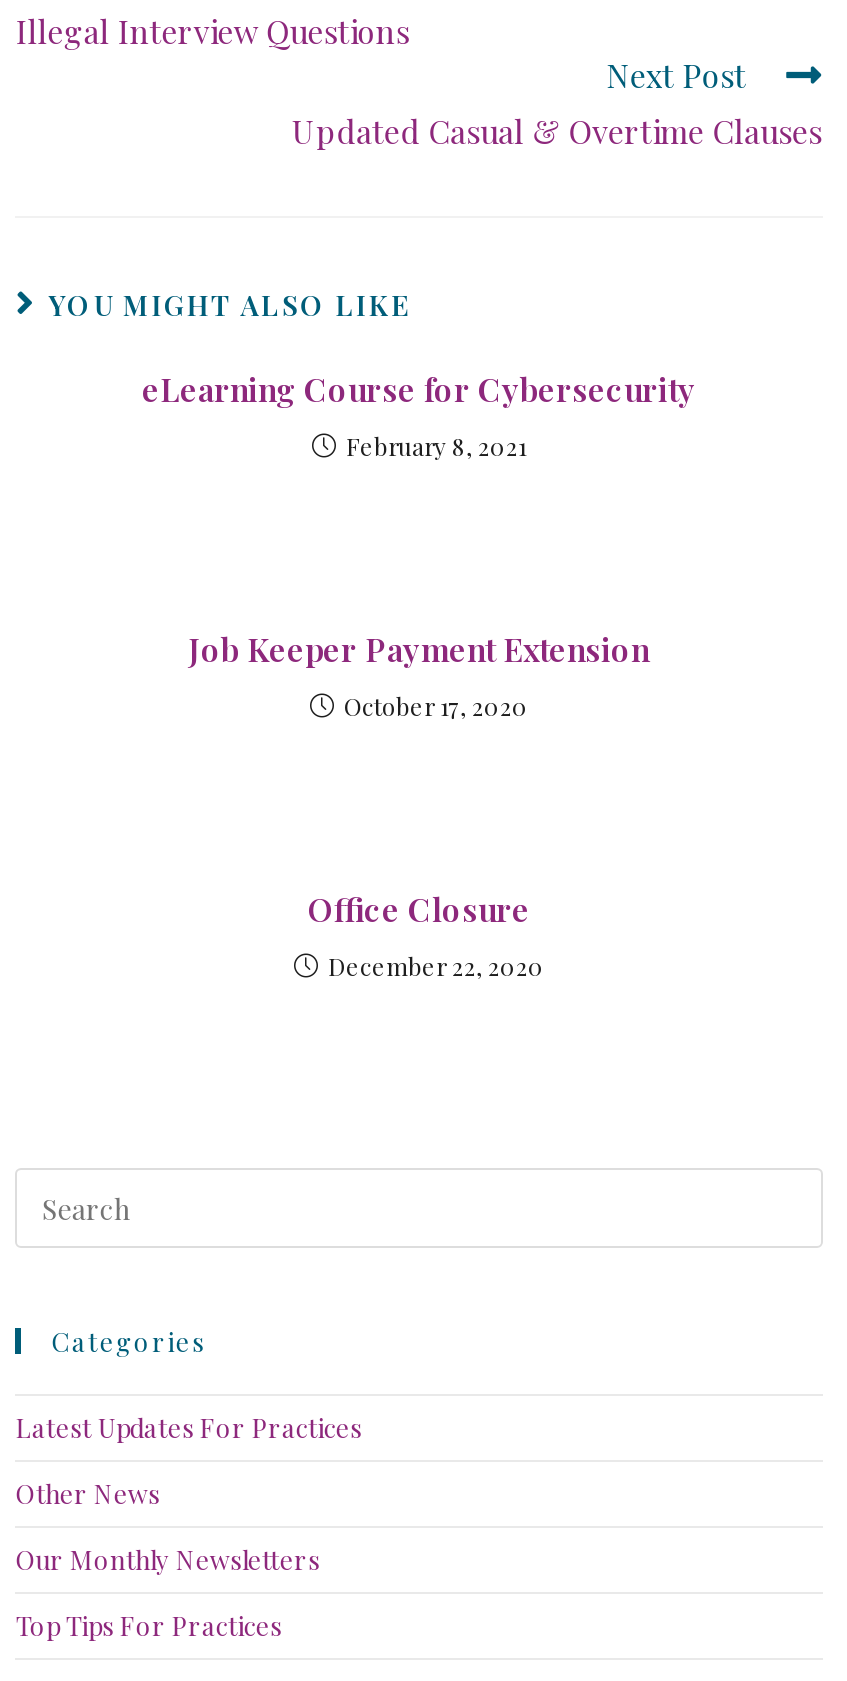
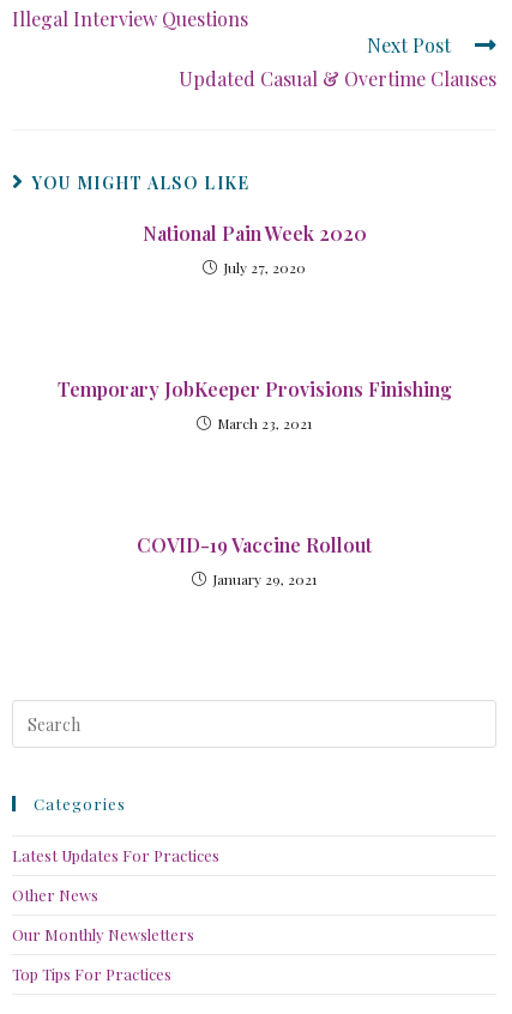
- eLearning Course for Cybersecurity
+ National Pain Week 2020

- February 8, 2021
+ July 27, 2020

- Job Keeper Payment Extension
+ Temporary JobKeeper Provisions Finishing

- October 17, 2020
+ March 23, 2021

- Office Closure
+ COVID-19 Vaccine Rollout

- December 22, 2020
+ January 29, 2021
